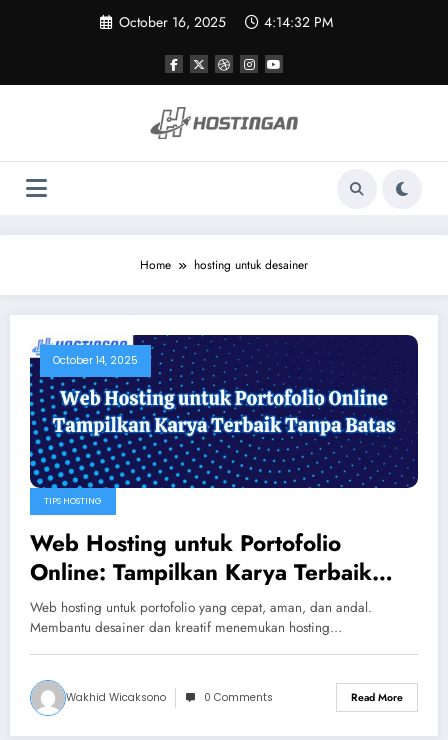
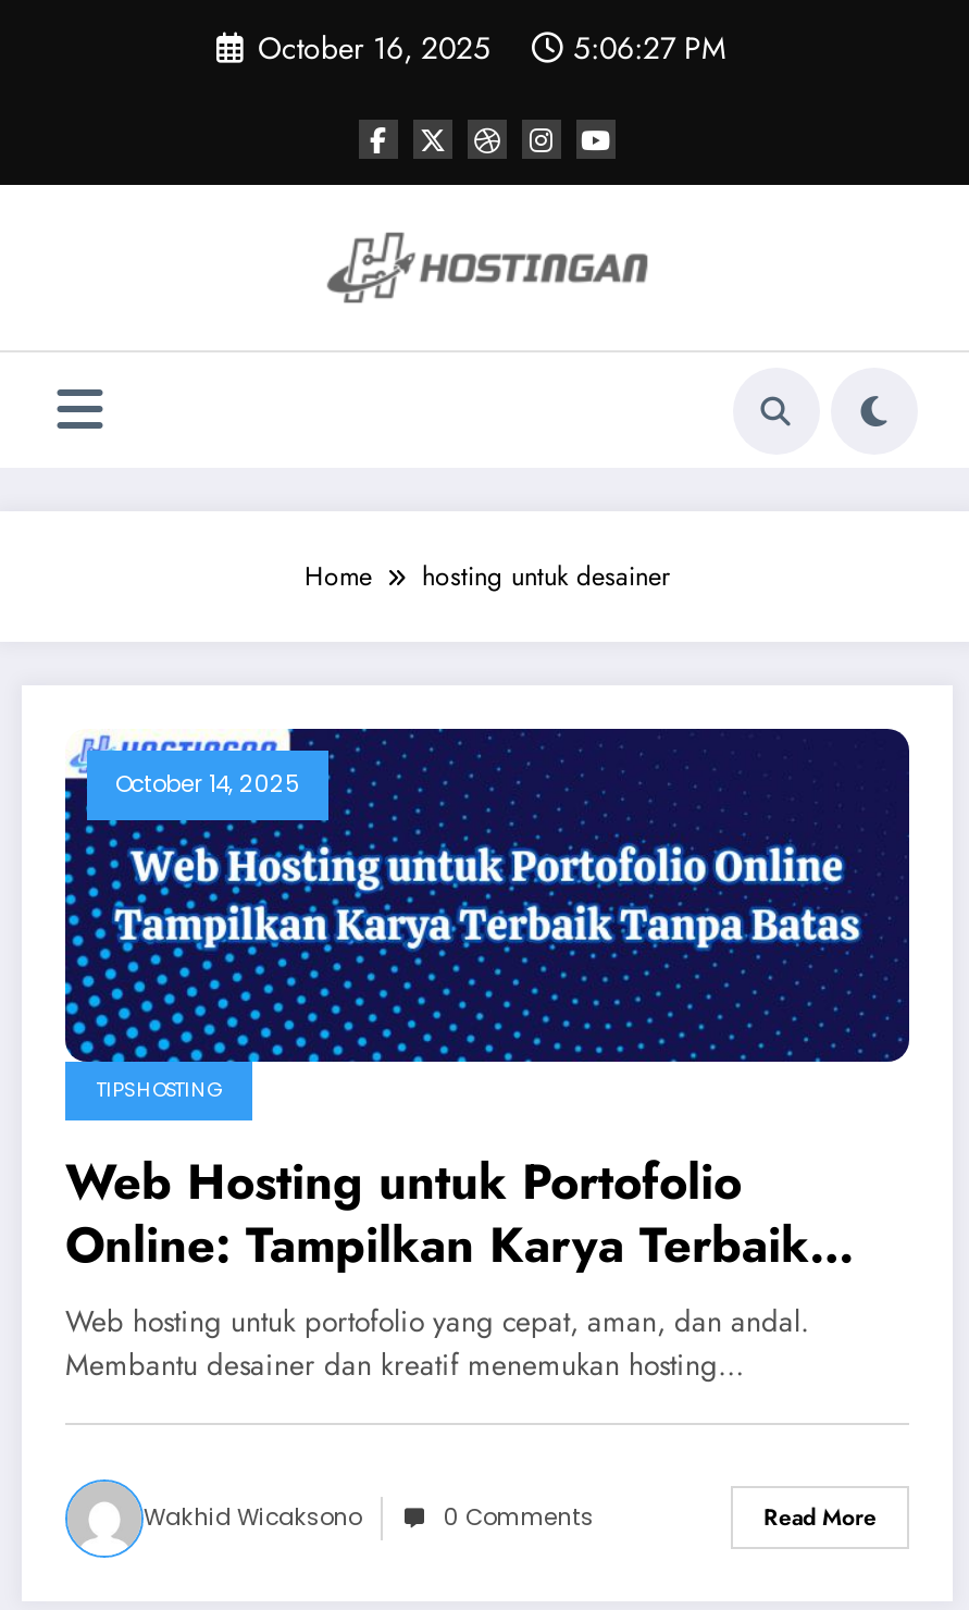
- October 16, 2025 4:14:32 PM
+ October 16, 2025 5:06:27 PM
